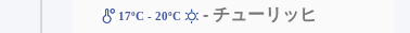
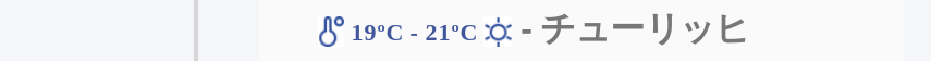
- 17ºC - 20ºC - チューリッヒ
+ 19ºC - 21ºC - チューリッヒ
